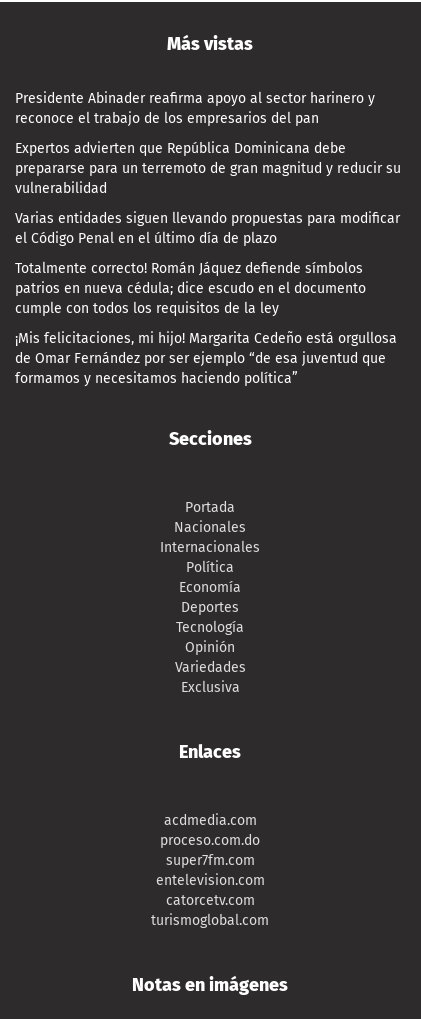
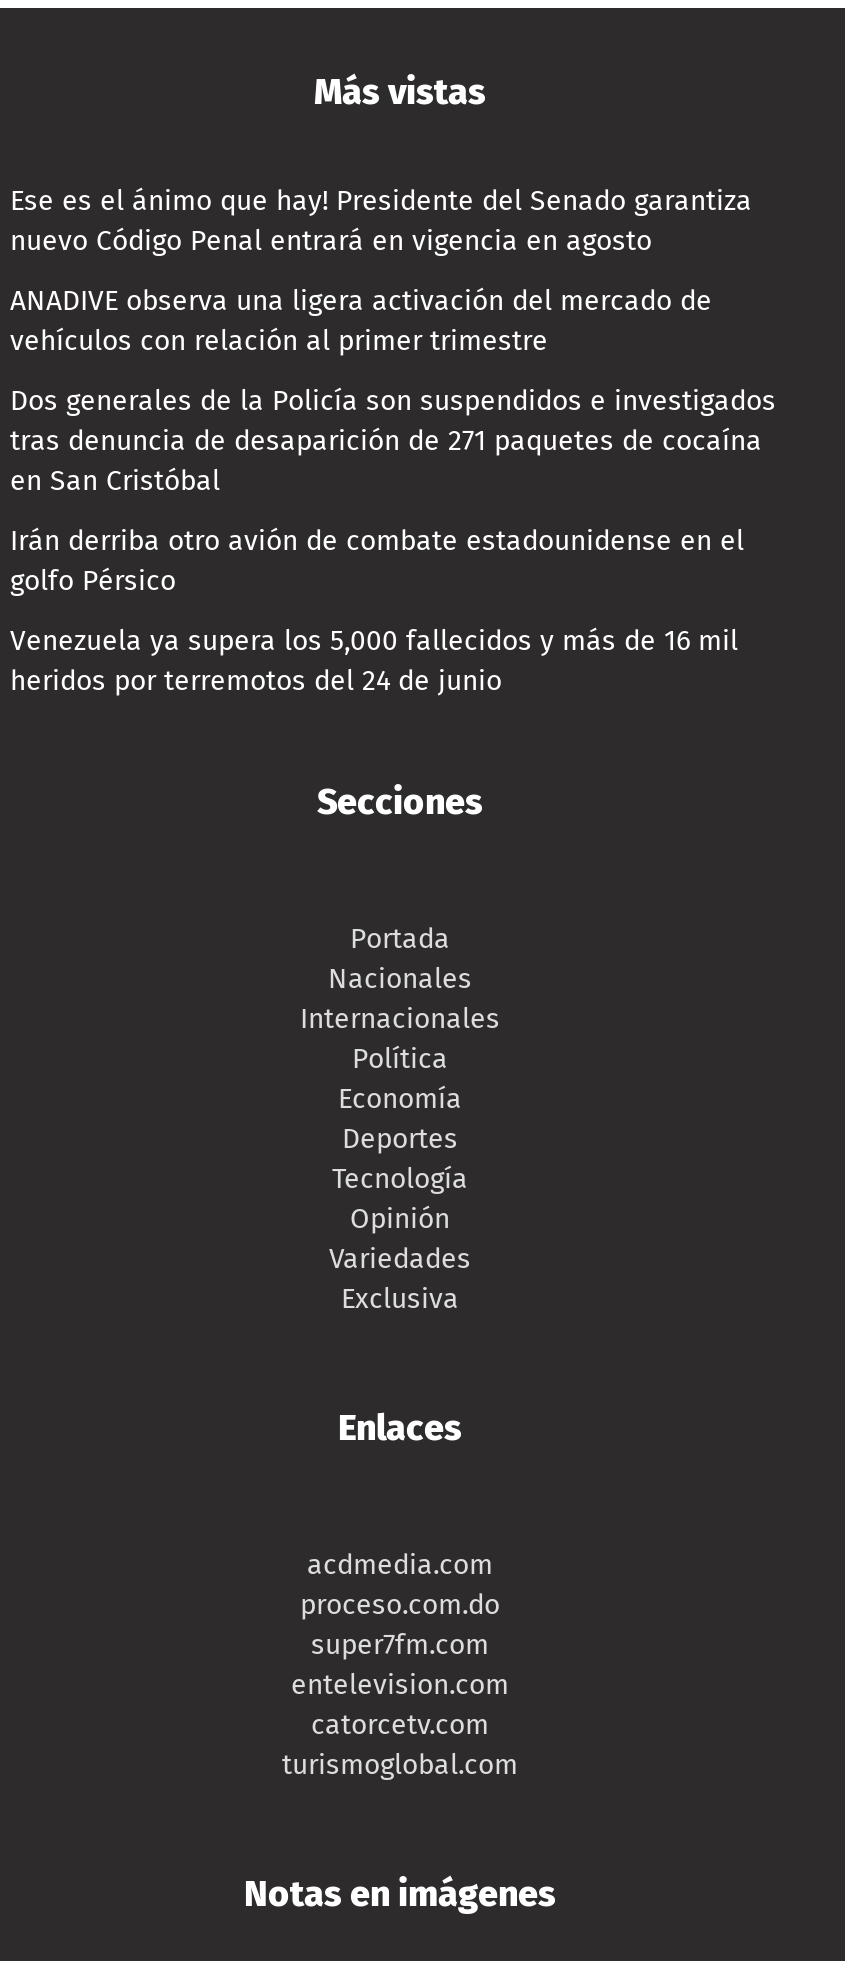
- Presidente Abinader reafirma apoyo al sector harinero y
- reconoce el trabajo de los empresarios del pan
+ Ese es el ánimo que hay! Presidente del Senado garantiza
+ nuevo Código Penal entrará en vigencia en agosto

- Expertos advierten que República Dominicana debe
- prepararse para un terremoto de gran magnitud y reducir su
- vulnerabilidad
+ ANADIVE observa una ligera activación del mercado de
+ vehículos con relación al primer trimestre

- Varias entidades siguen llevando propuestas para modificar
- el Código Penal en el último día de plazo
+ Dos generales de la Policía son suspendidos e investigados
+ tras denuncia de desaparición de 271 paquetes de cocaína
+ en San Cristóbal

- Totalmente correcto! Román Jáquez defiende símbolos
- patrios en nueva cédula; dice escudo en el documento
- cumple con todos los requisitos de la ley
+ Irán derriba otro avión de combate estadounidense en el
+ golfo Pérsico

- ¡Mis felicitaciones, mi hijo! Margarita Cedeño está orgullosa
- de Omar Fernández por ser ejemplo “de esa juventud que
- formamos y necesitamos haciendo política”
+ Venezuela ya supera los 5,000 fallecidos y más de 16 mil
+ heridos por terremotos del 24 de junio
